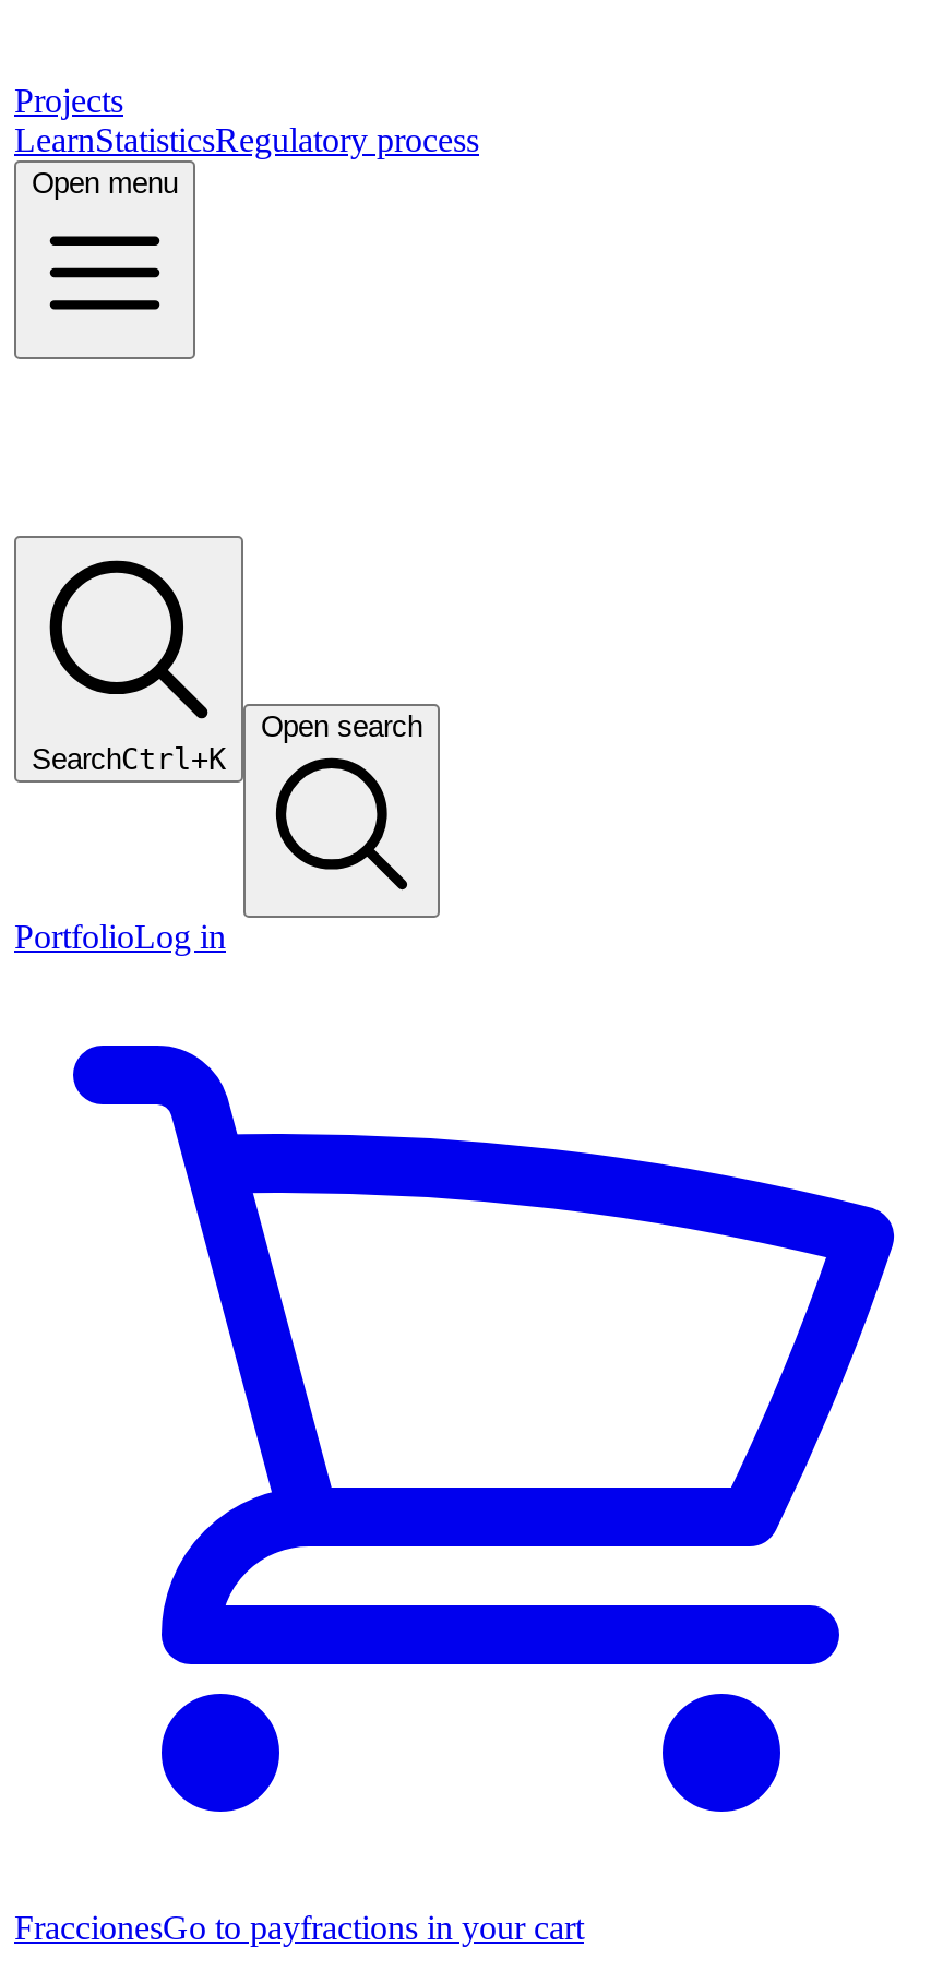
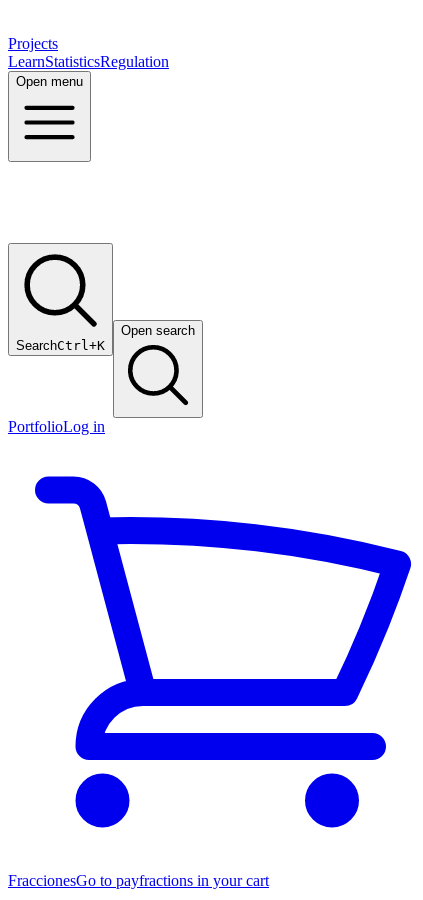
- LearnStatisticsRegulatory process
+ LearnStatisticsRegulation
